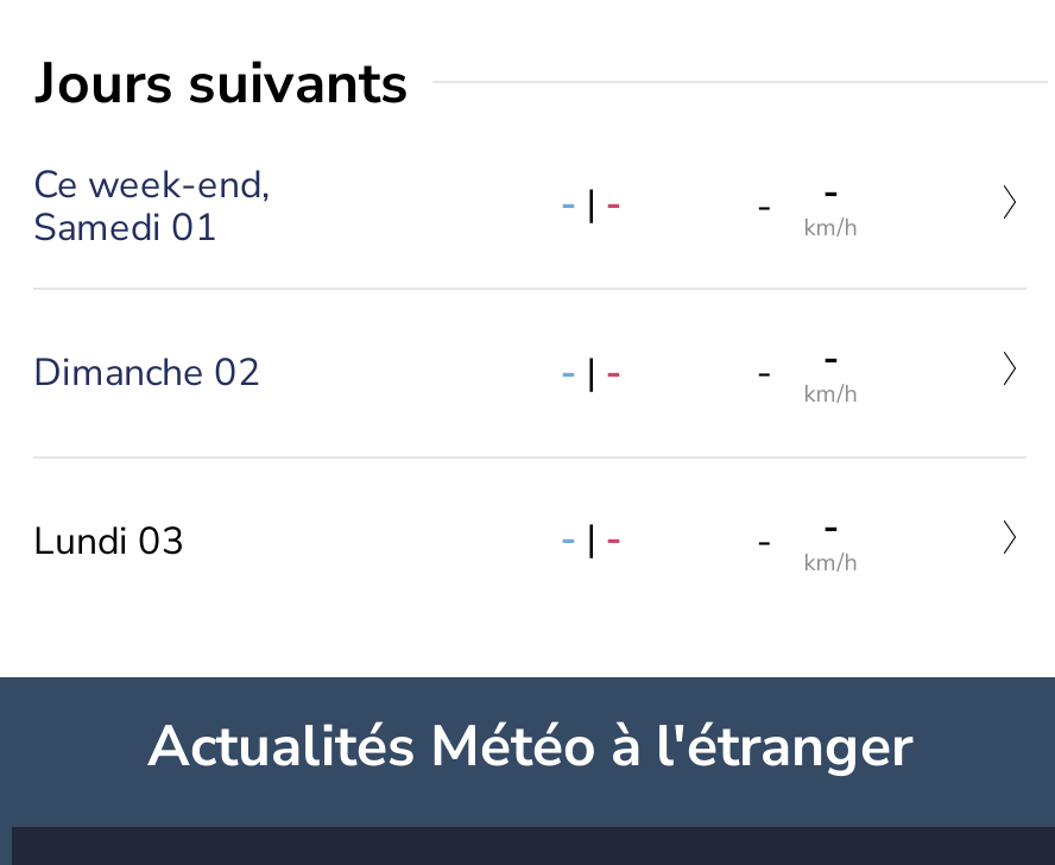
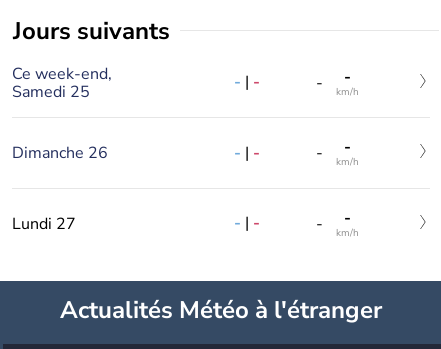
- Samedi 01
+ Samedi 25

- Dimanche 02
+ Dimanche 26

- Lundi 03
+ Lundi 27
